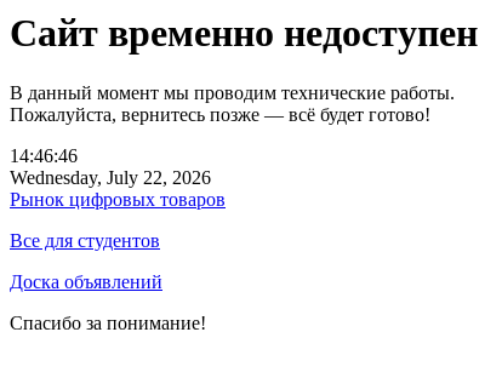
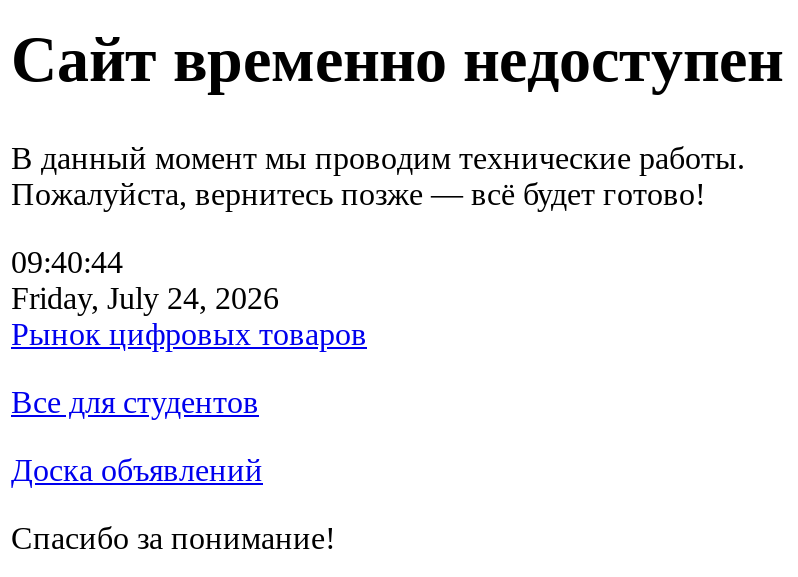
- 14:46:46
+ 09:40:44

- Wednesday, July 22, 2026
+ Friday, July 24, 2026
